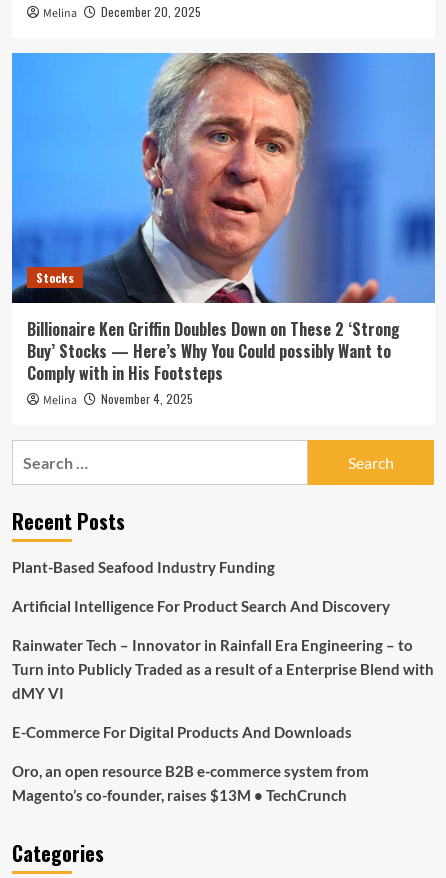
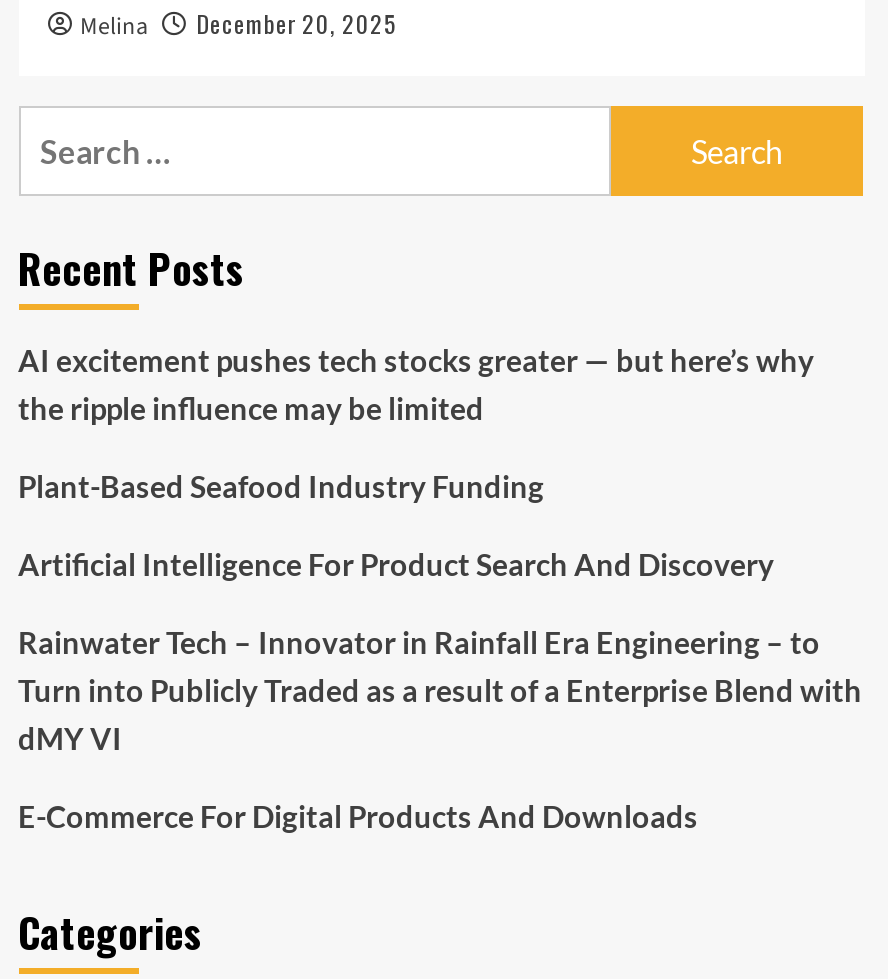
- [image]
- Stocks
- Billionaire Ken Griffin Doubles Down on These 2 ‘Strong
- Buy’ Stocks — Here’s Why You Could possibly Want to
- Comply with in His Footsteps
- Melina
- November 4, 2025

+ AI excitement pushes tech stocks greater — but here’s why
+ the ripple influence may be limited

- Oro, an open resource B2B e-commerce system from
- Magento’s co-founder, raises $13M • TechCrunch
